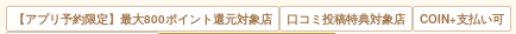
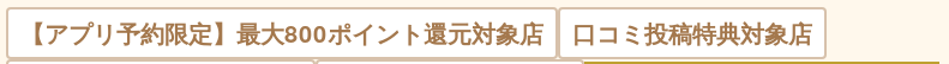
- COIN+支払い可
